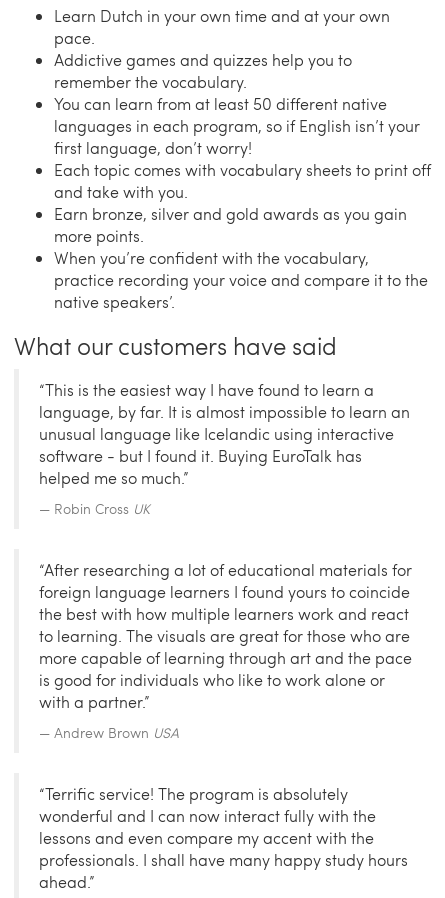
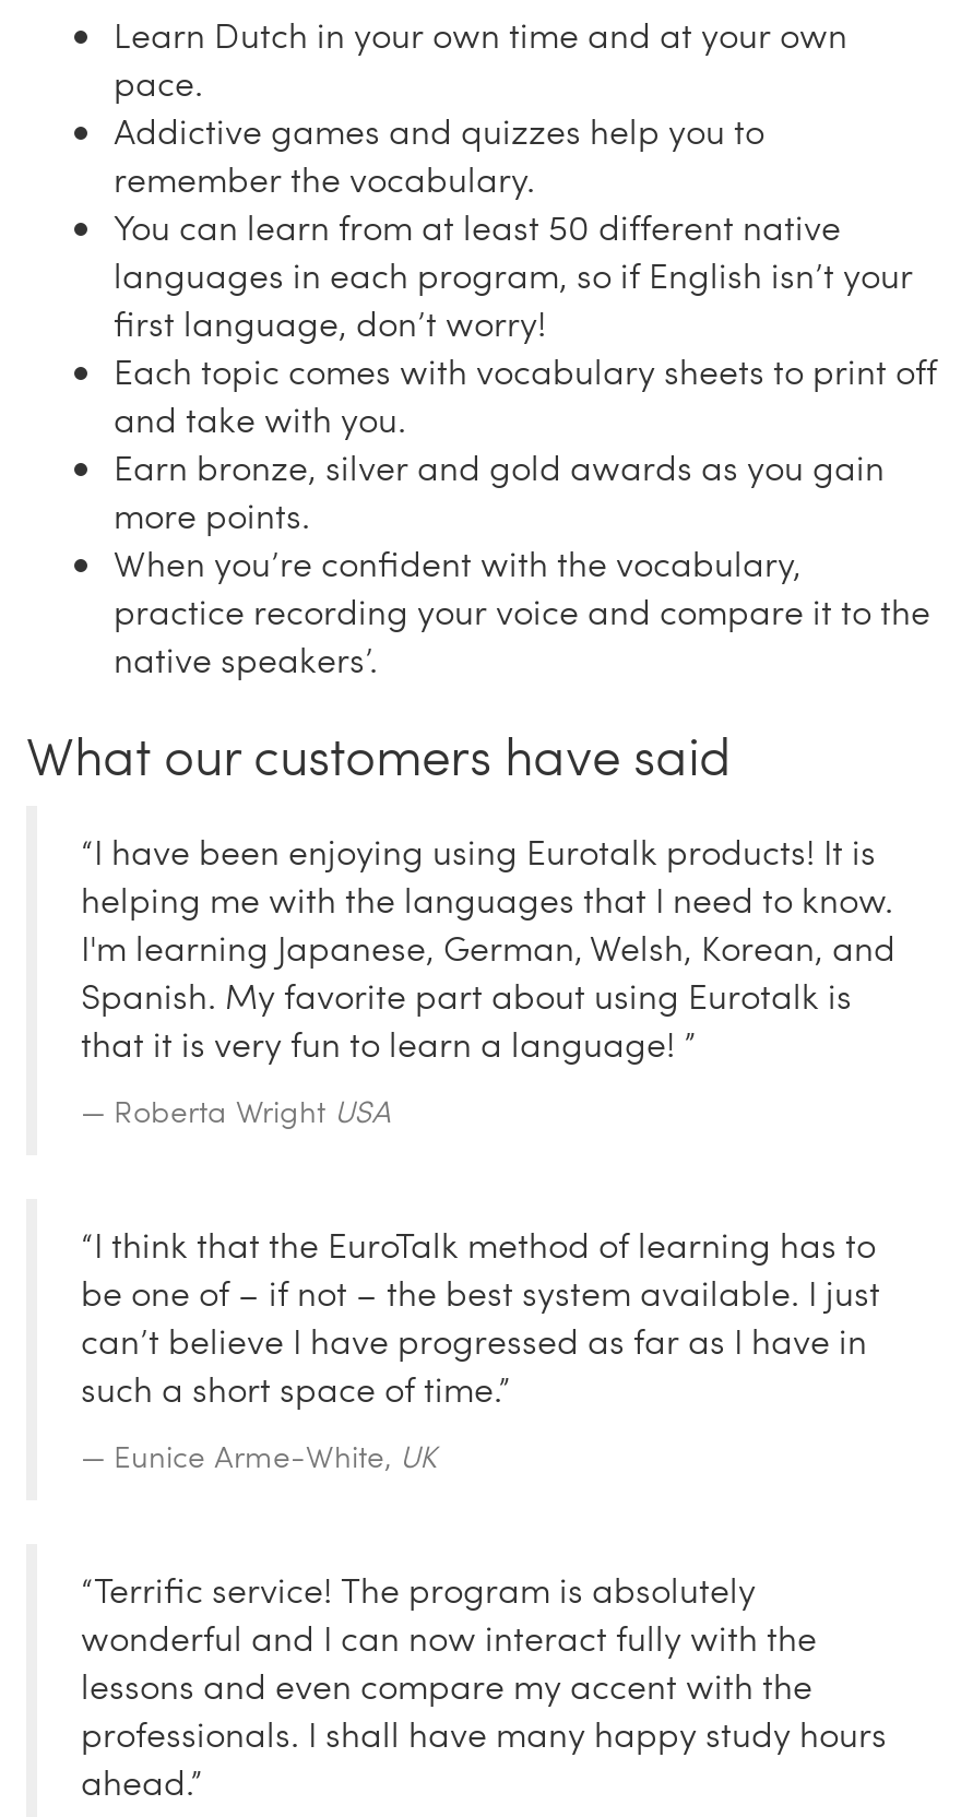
- “This is the easiest way I have found to learn a
- language, by far. It is almost impossible to learn an
- unusual language like Icelandic using interactive
- software - but I found it. Buying EuroTalk has
- helped me so much.”
+ “I have been enjoying using Eurotalk products! It is
+ helping me with the languages that I need to know.
+ I'm learning Japanese, German, Welsh, Korean, and
+ Spanish. My favorite part about using Eurotalk is
+ that it is very fun to learn a language! ”

- Robin Cross UK
+ Roberta Wright USA

- “After researching a lot of educational materials for
- foreign language learners I found yours to coincide
- the best with how multiple learners work and react
- to learning. The visuals are great for those who are
- more capable of learning through art and the pace
- is good for individuals who like to work alone or
- with a partner.”
+ “I think that the EuroTalk method of learning has to
+ be one of – if not – the best system available. I just
+ can’t believe I have progressed as far as I have in
+ such a short space of time.”

- Andrew Brown USA
+ Eunice Arme-White, UK
